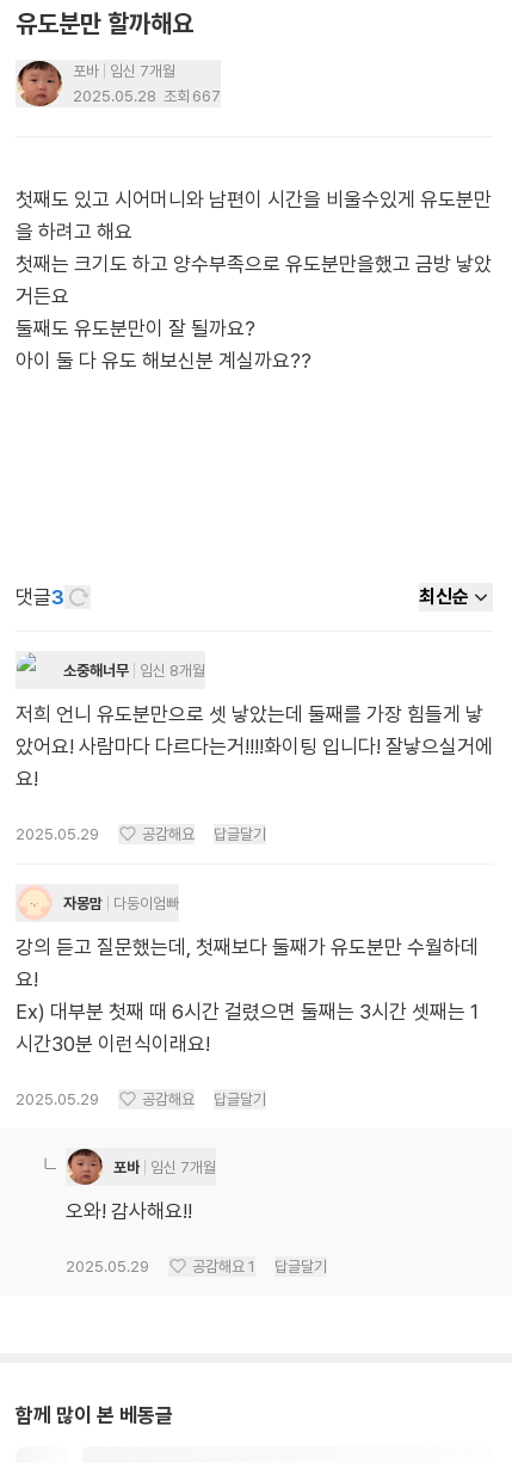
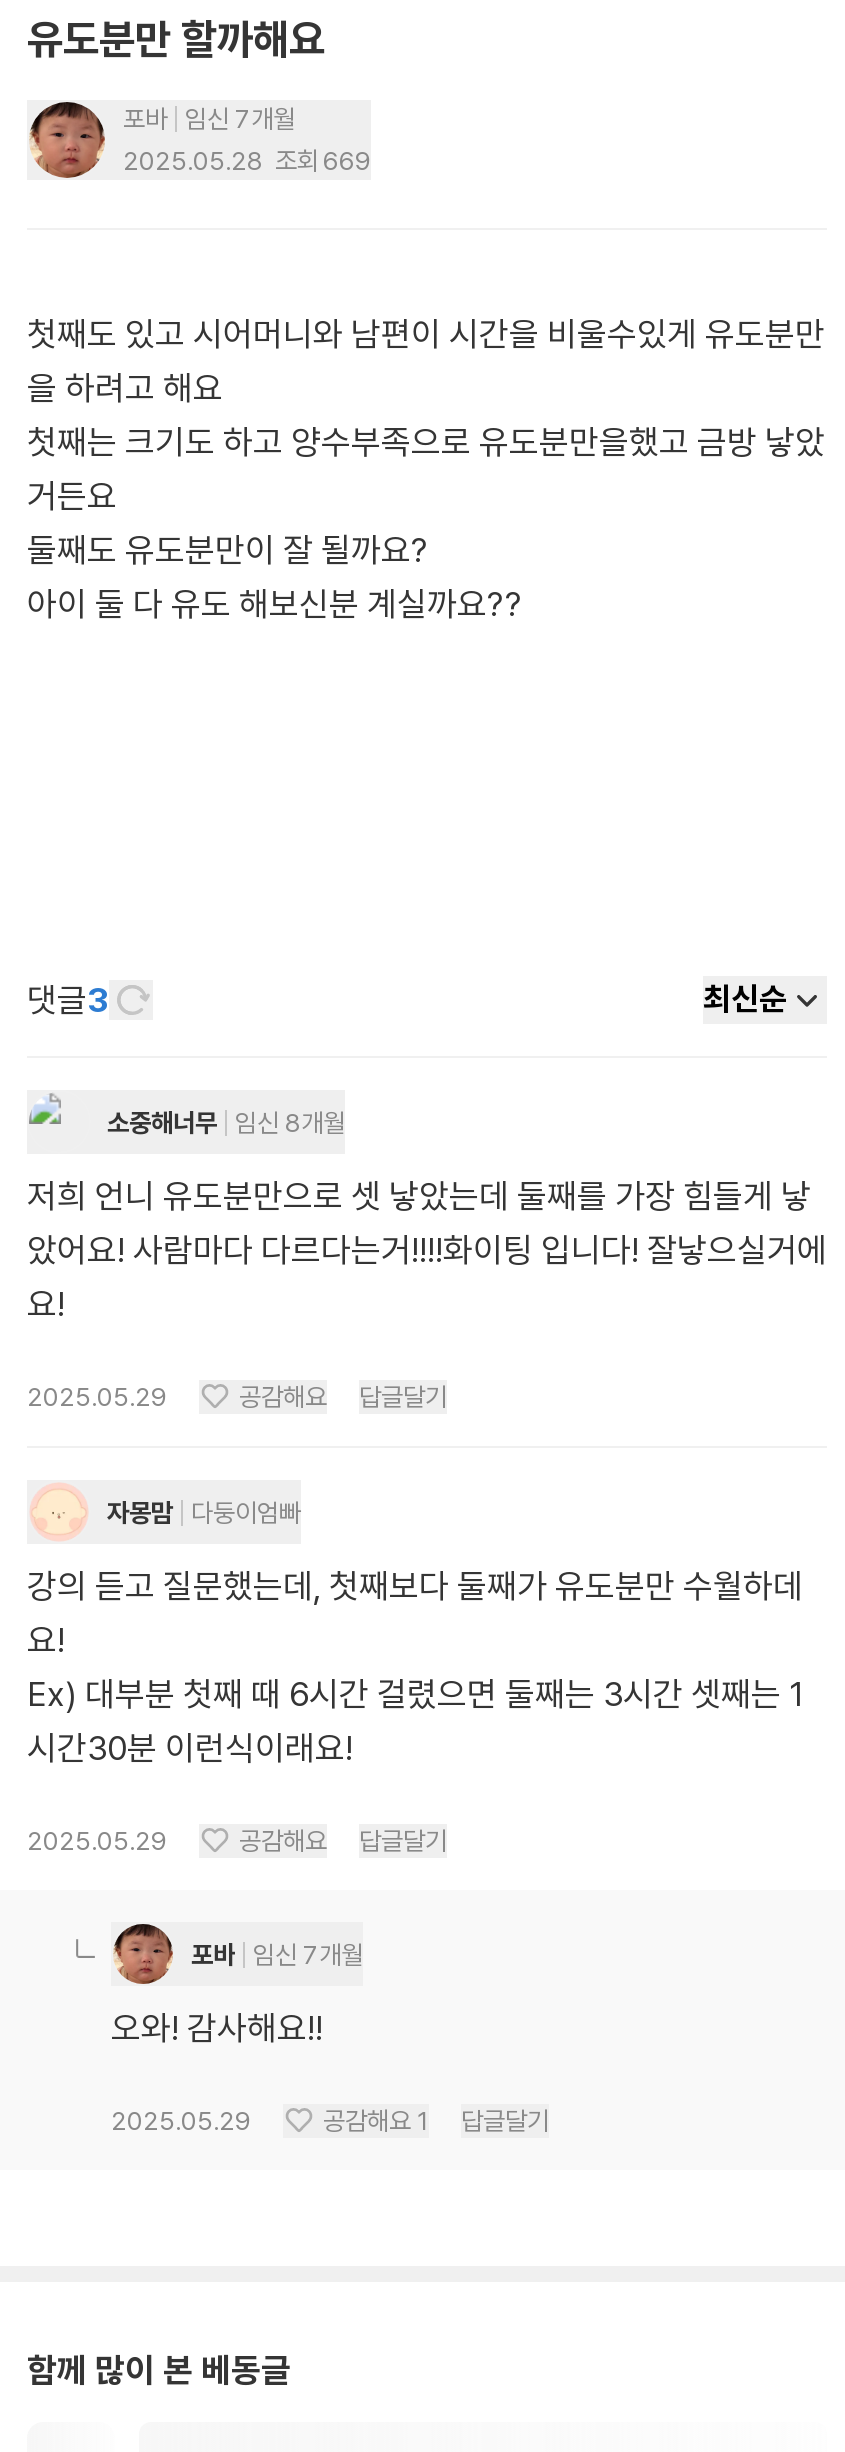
- 2025.05.28 조회 667
+ 2025.05.28 조회 669
